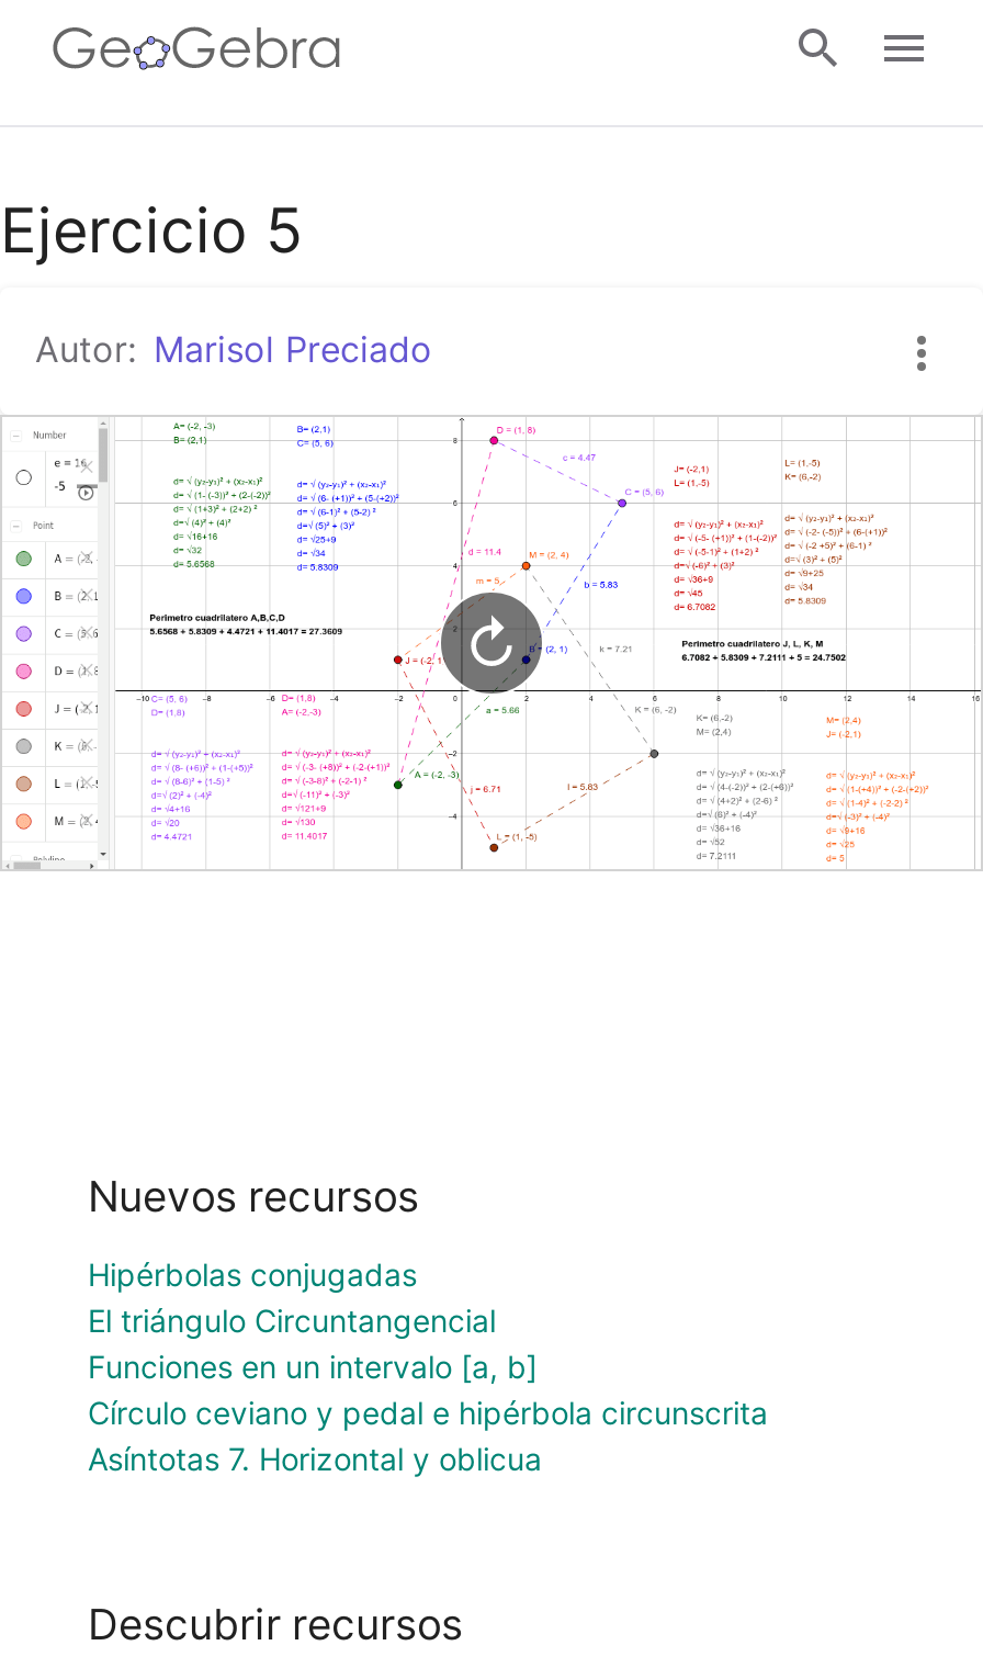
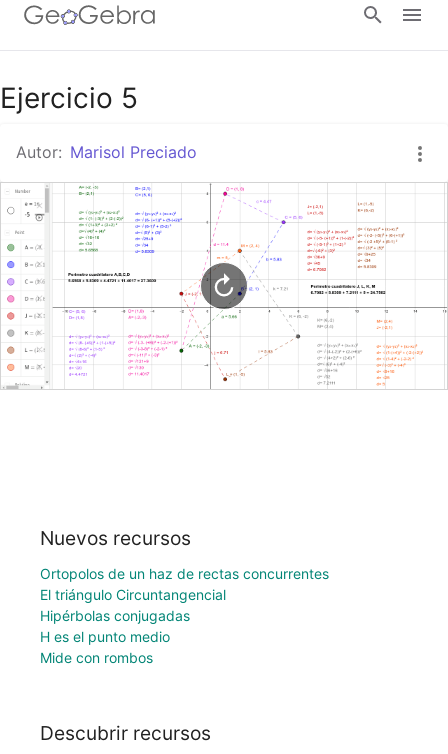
+ Ortopolos de un haz de rectas concurrentes

moved down: Hipérbolas conjugadas

- Funciones en un intervalo [a, b]
- Círculo ceviano y pedal e hipérbola circunscrita
- Asíntotas 7. Horizontal y oblicua
+ H es el punto medio
+ Mide con rombos
